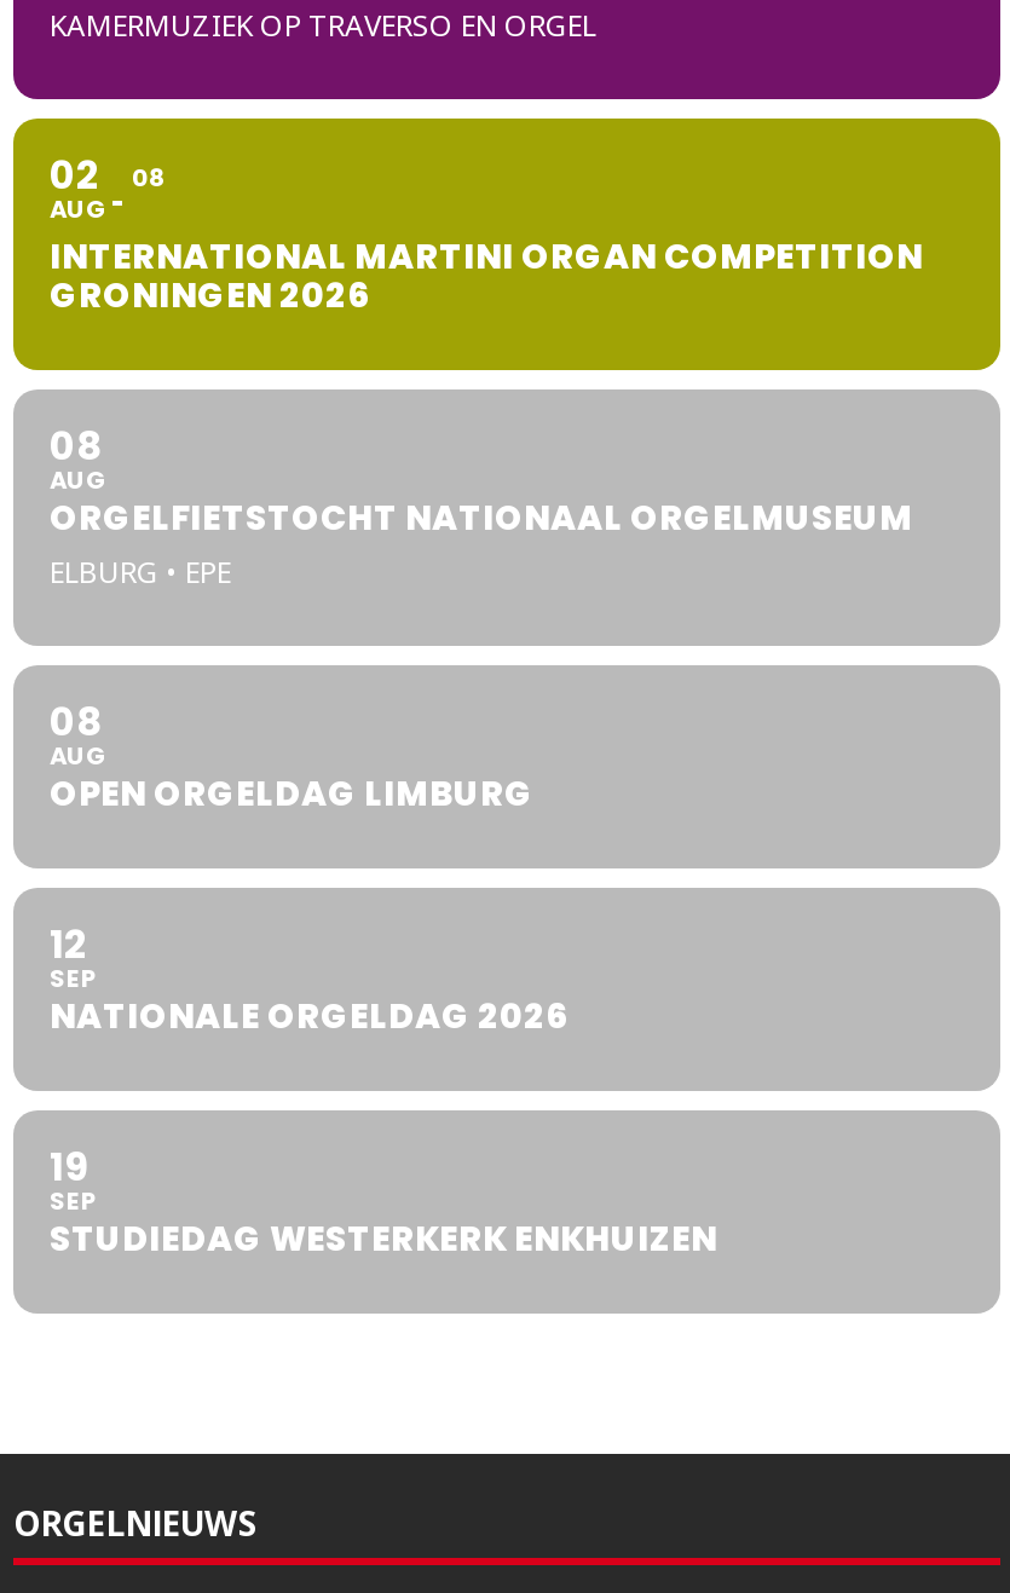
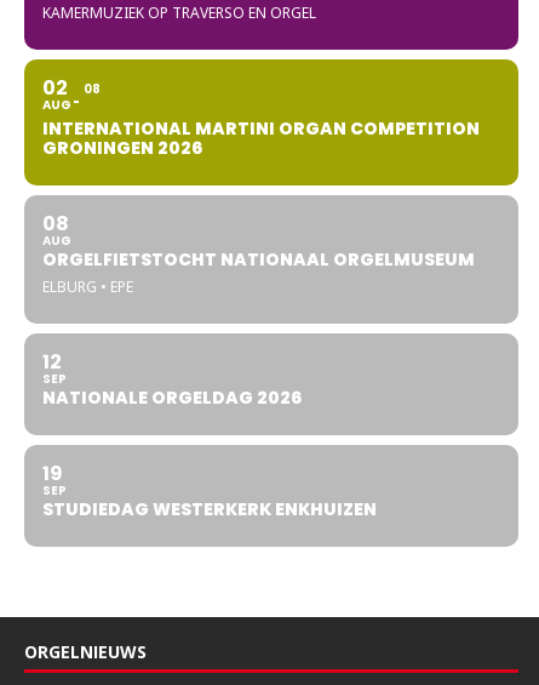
- 08
- AUG
- OPEN ORGELDAG LIMBURG
